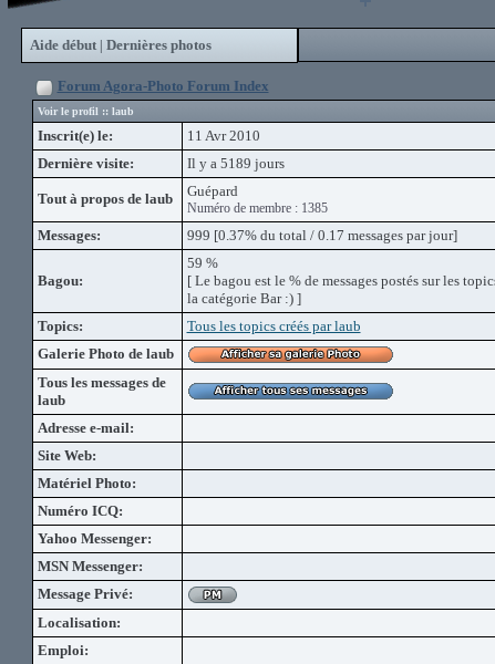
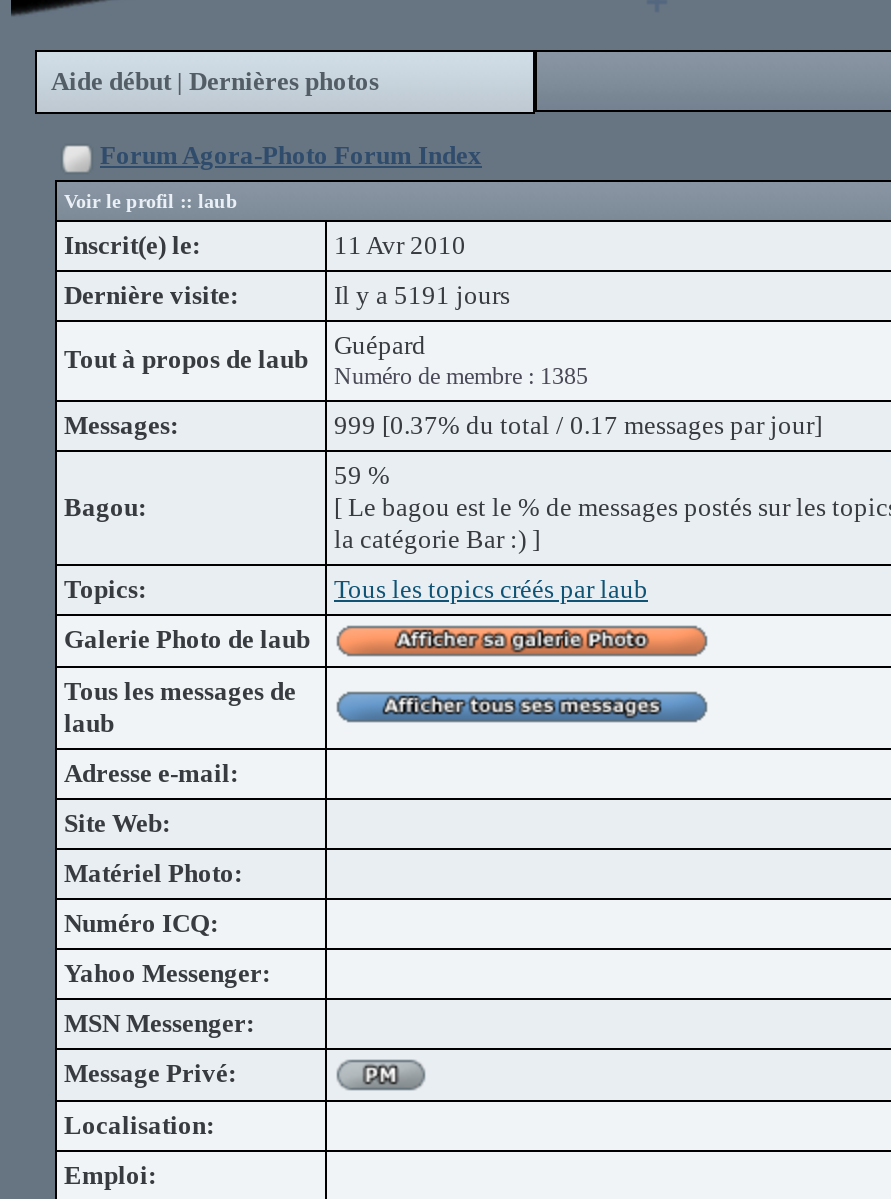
- Il y a 5189 jours
+ Il y a 5191 jours
